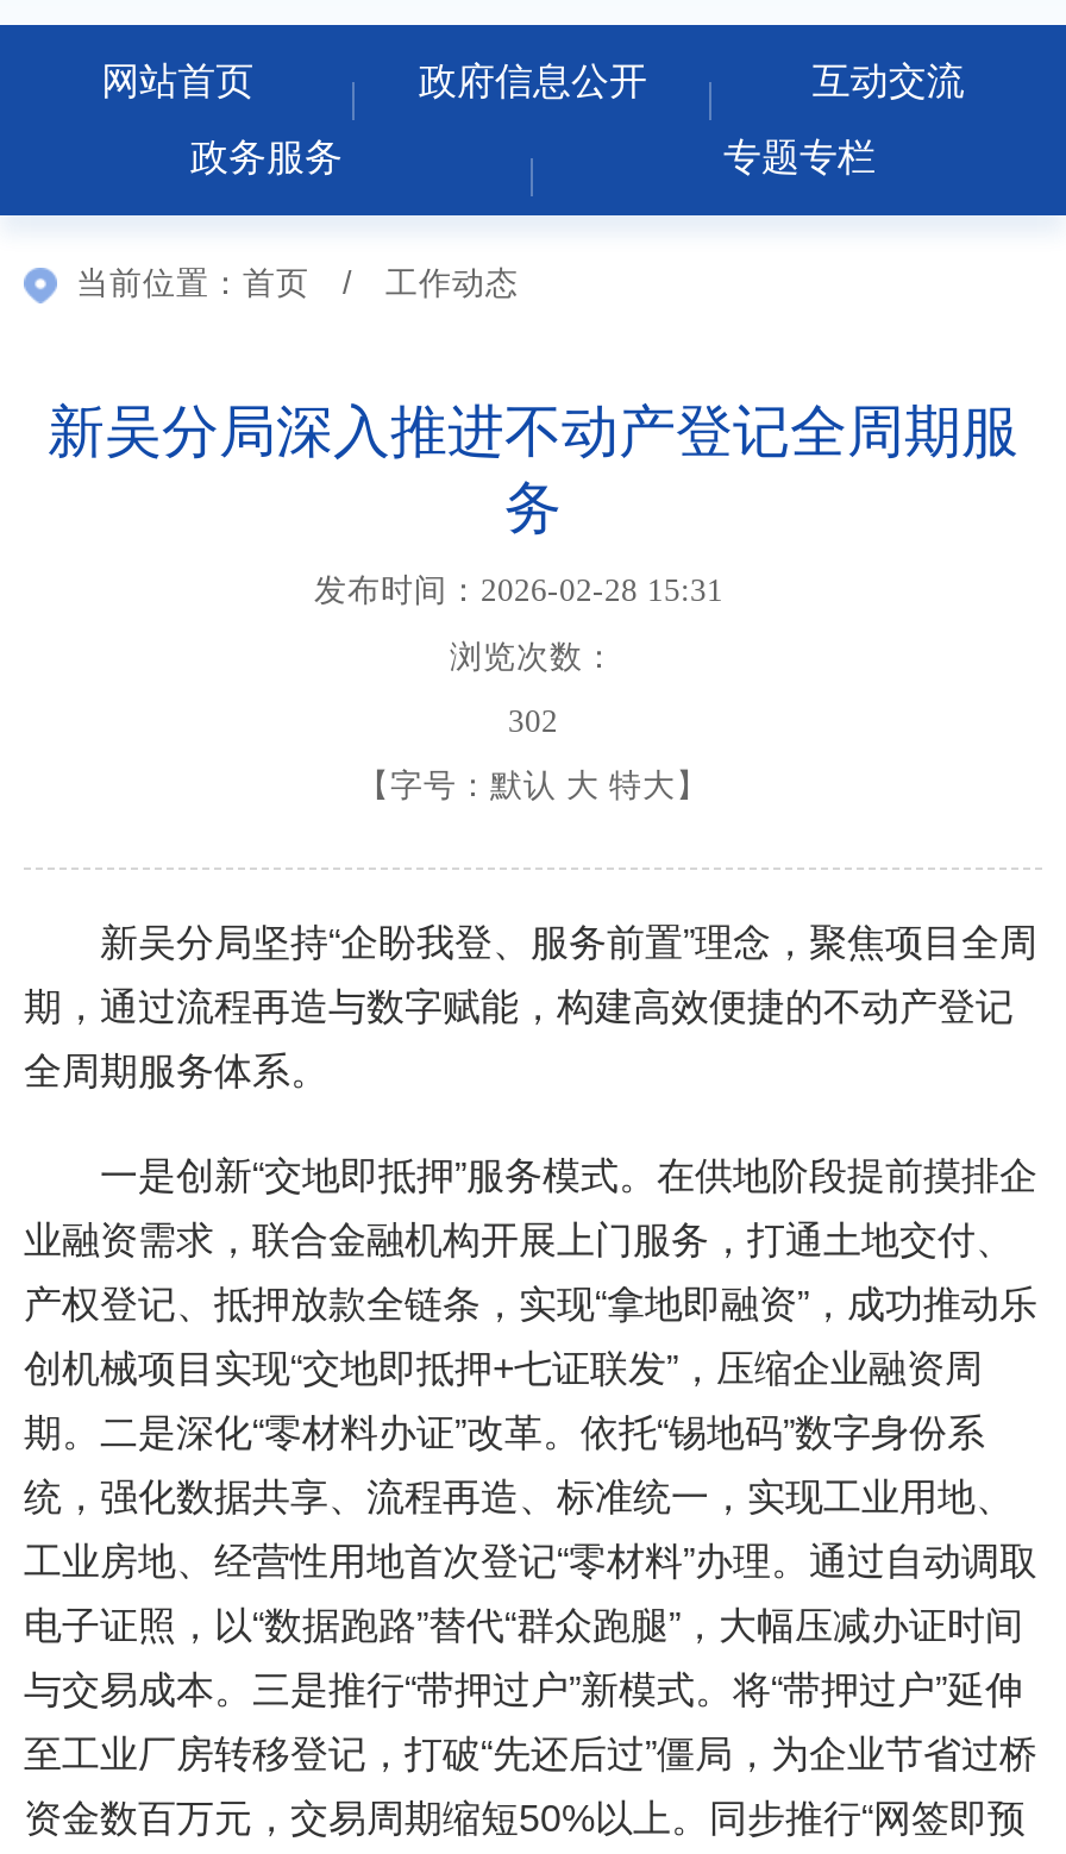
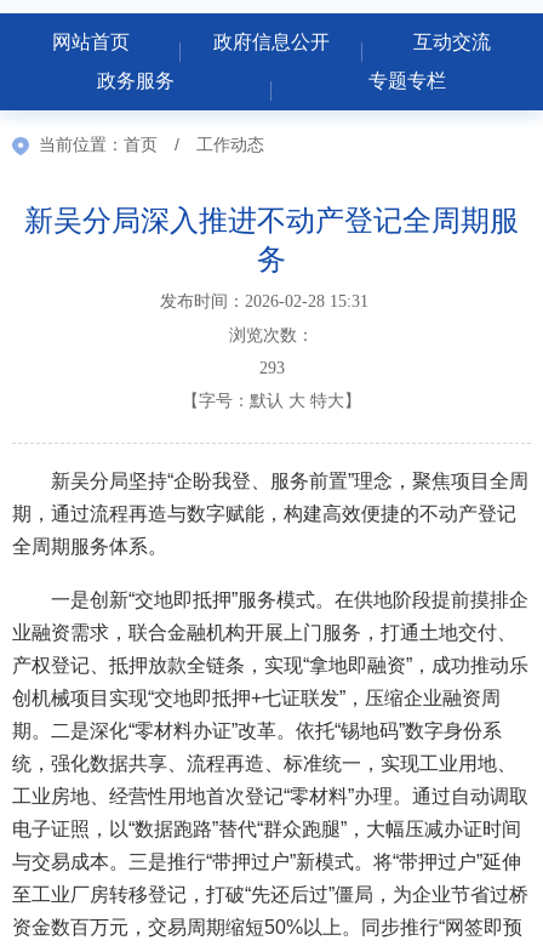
- 302
+ 293
